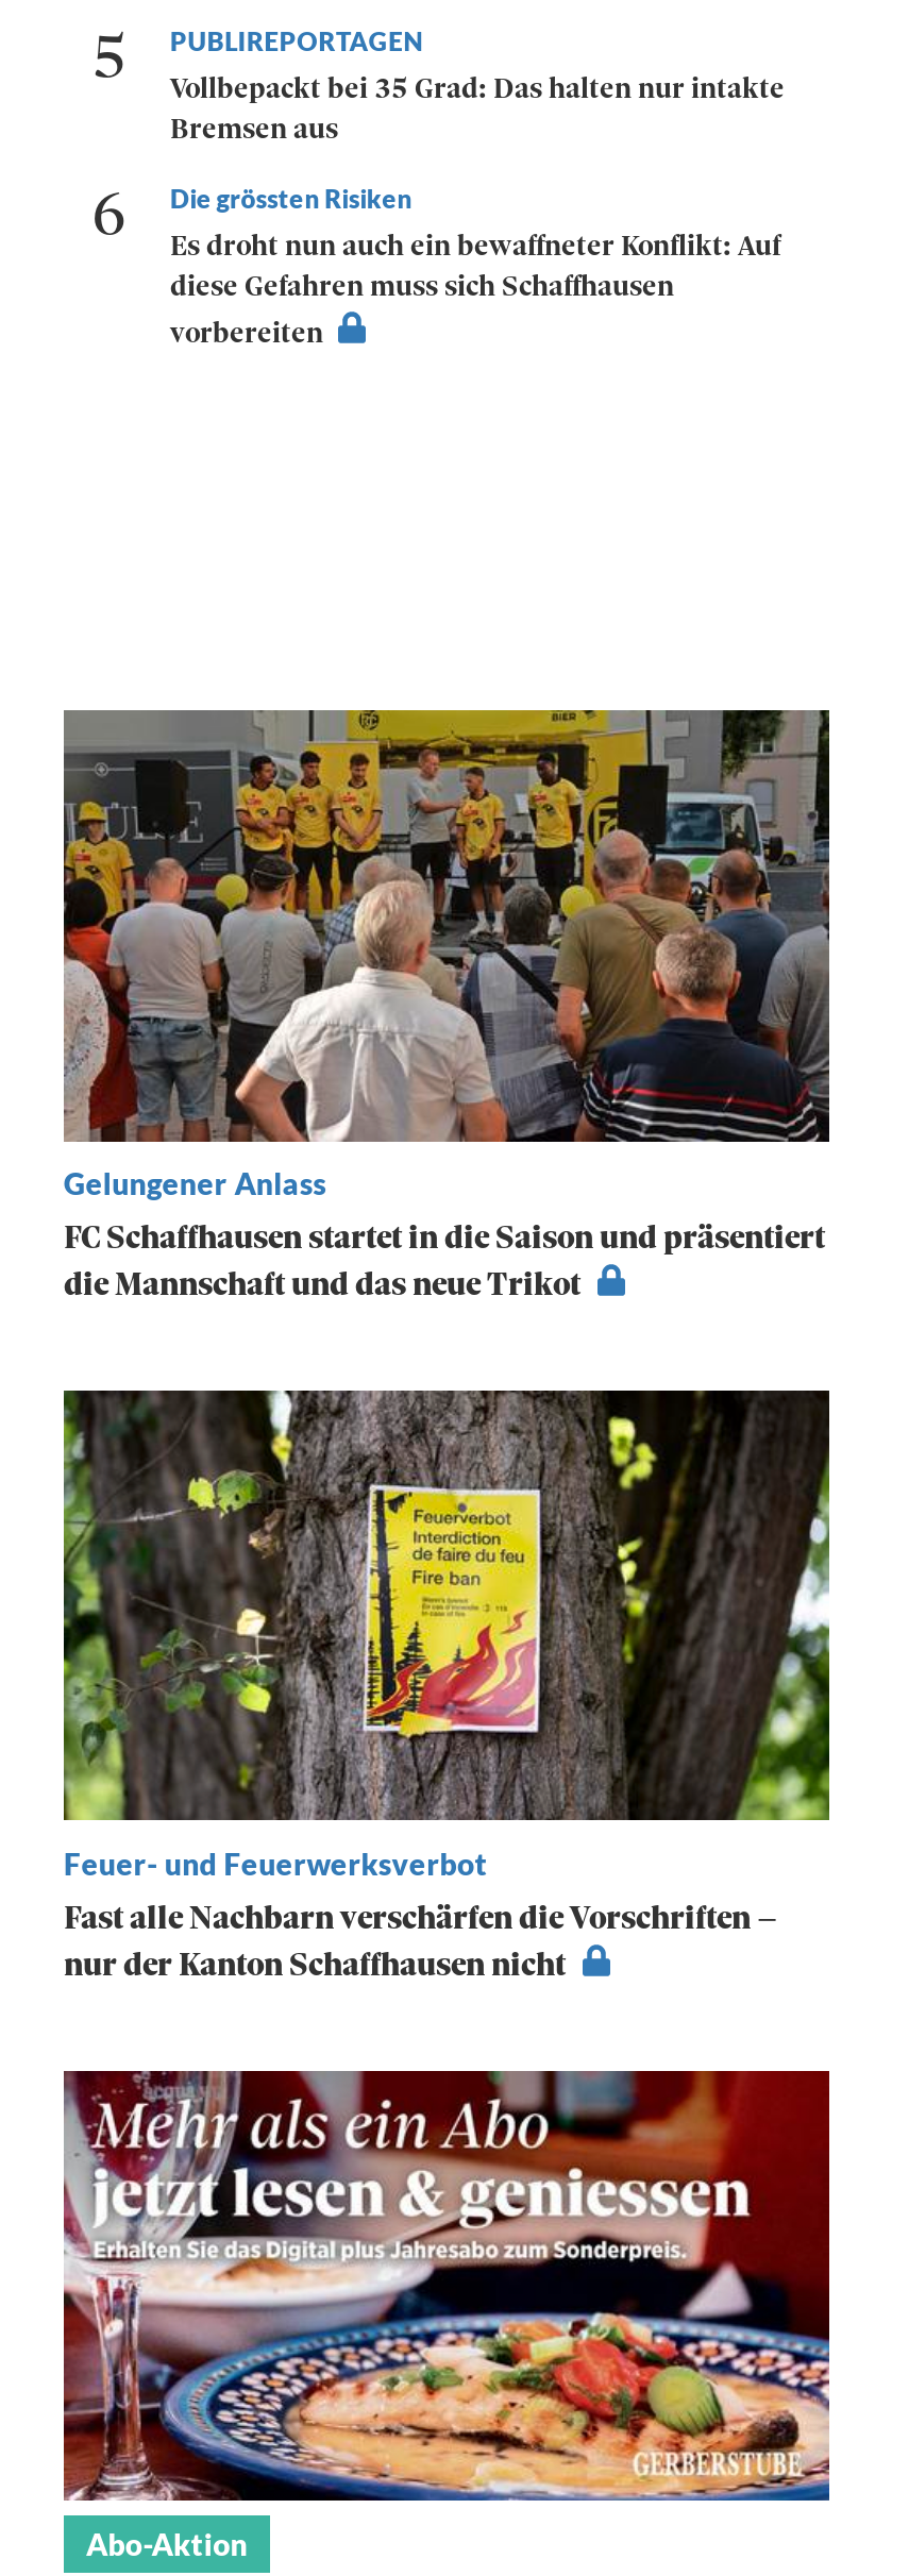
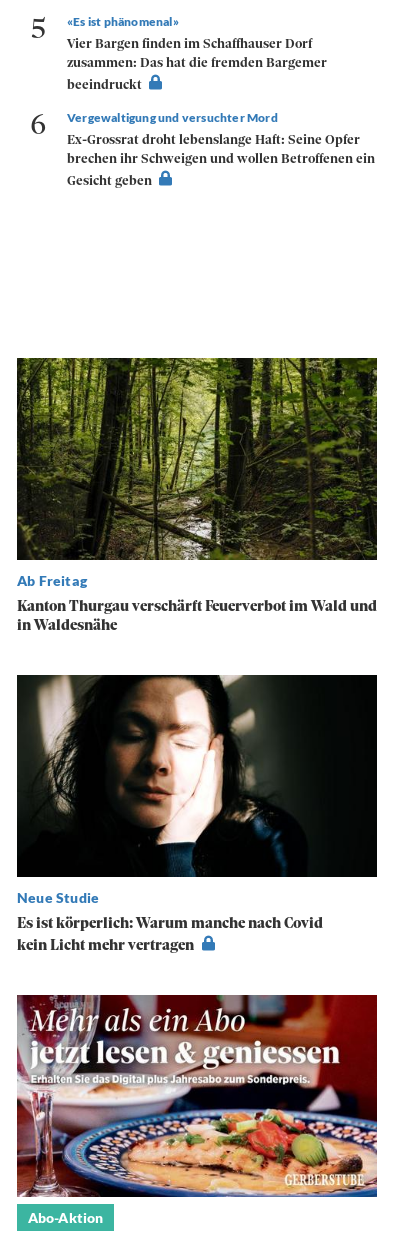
- PUBLIREPORTAGEN
- Vollbepackt bei 35 Grad: Das halten nur intakte
- Bremsen aus
+ «Es ist phänomenal»
+ Vier Bargen finden im Schaffhauser Dorf
+ zusammen: Das hat die fremden Bargemer
+ beeindruckt

- Die grössten Risiken
- Es droht nun auch ein bewaffneter Konflikt: Auf
- diese Gefahren muss sich Schaffhausen
- vorbereiten
+ Vergewaltigung und versuchter Mord
+ Ex-Grossrat droht lebenslange Haft: Seine Opfer
+ brechen ihr Schweigen und wollen Betroffenen ein
+ Gesicht geben

- [image]
- Gelungener Anlass
- FC Schaffhausen startet in die Saison und präsentiert
- die Mannschaft und das neue Trikot
+ [image]
+ Ab Freitag
+ Kanton Thurgau verschärft Feuerverbot im Wald und
+ in Waldesnähe

- [image]
- Feuer- und Feuerwerksverbot
- Fast alle Nachbarn verschärfen die Vorschriften –
- nur der Kanton Schaffhausen nicht
+ [image]
+ Neue Studie
+ Es ist körperlich: Warum manche nach Covid
+ kein Licht mehr vertragen
